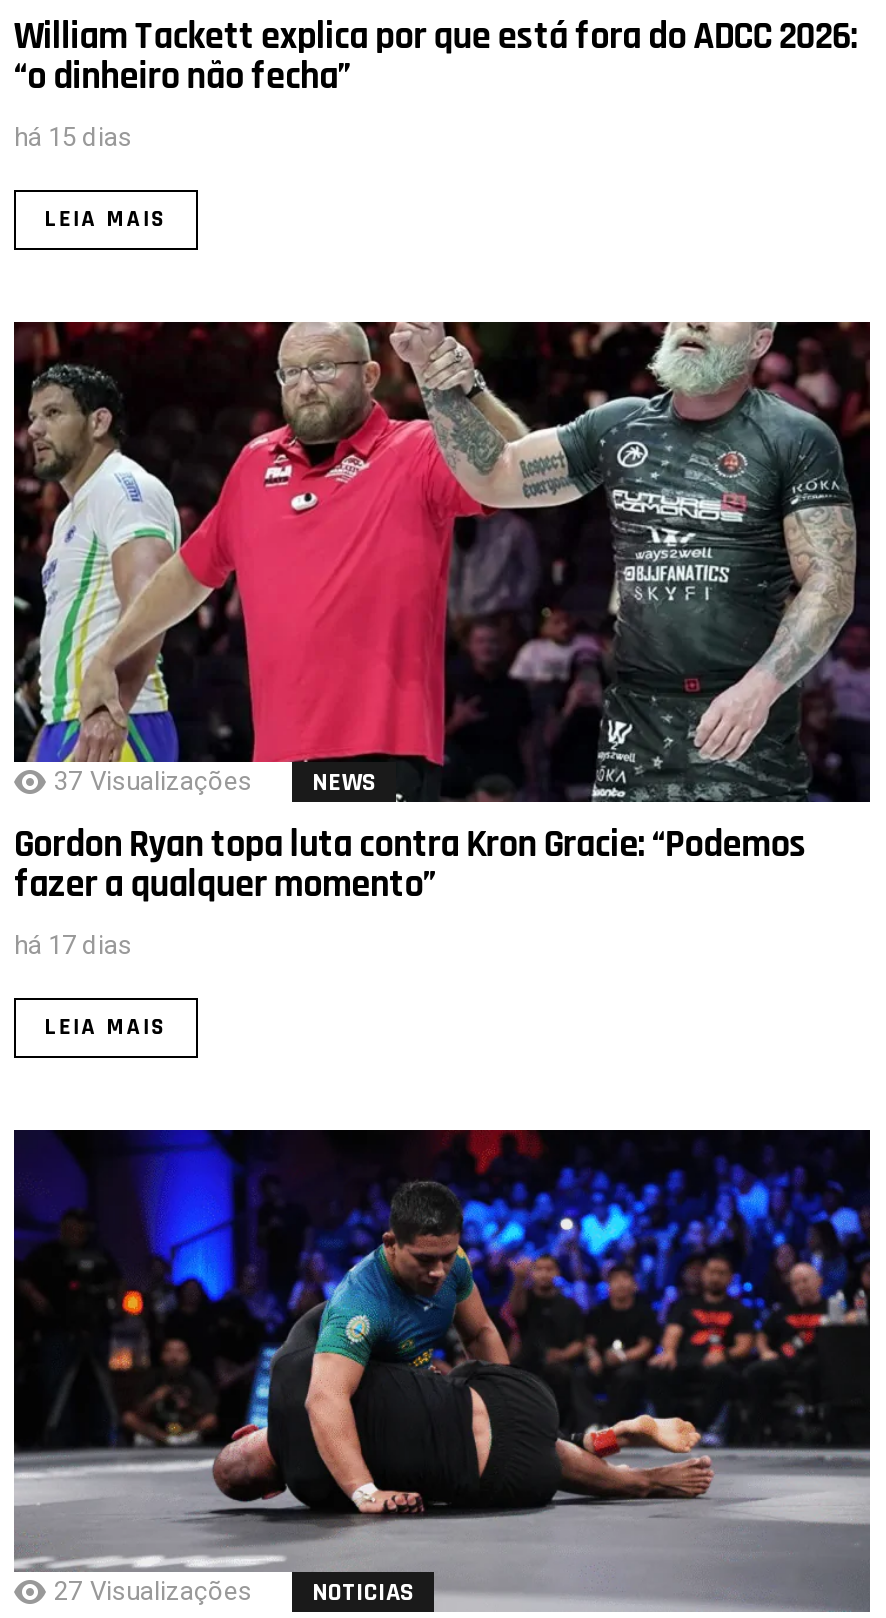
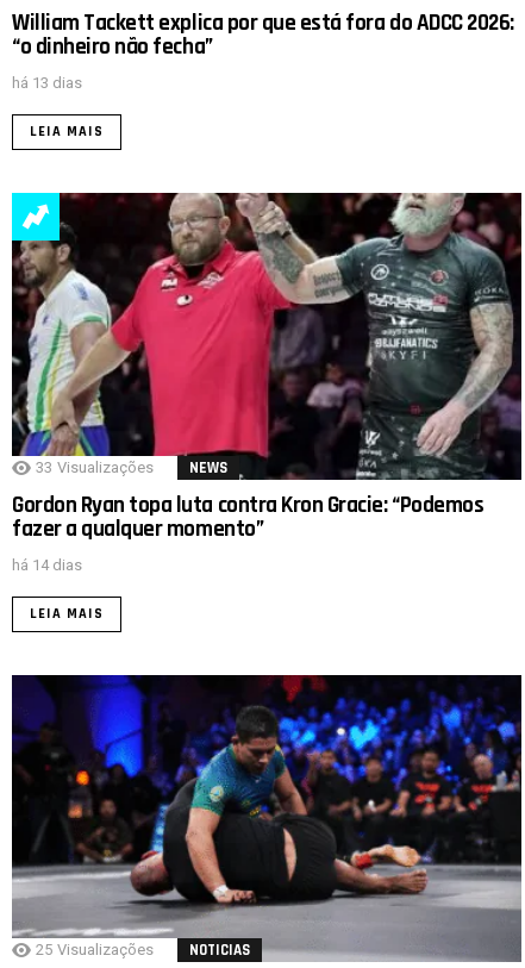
- há 15 dias
+ há 13 dias

- [image]
+ [image]

- 37 Visualizações
+ 33 Visualizações

- há 17 dias
+ há 14 dias

- 27 Visualizações
+ 25 Visualizações
